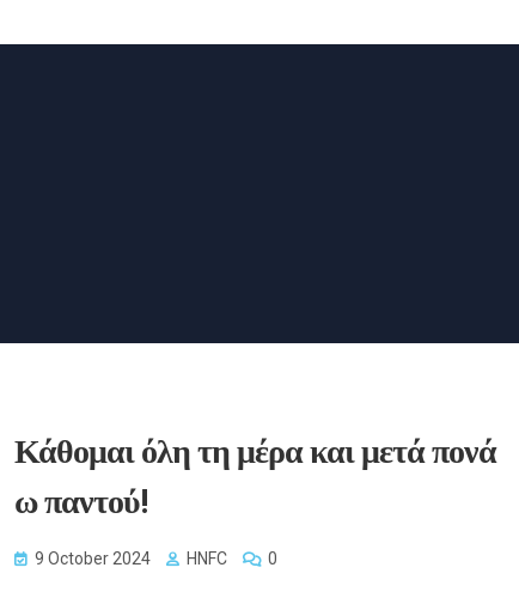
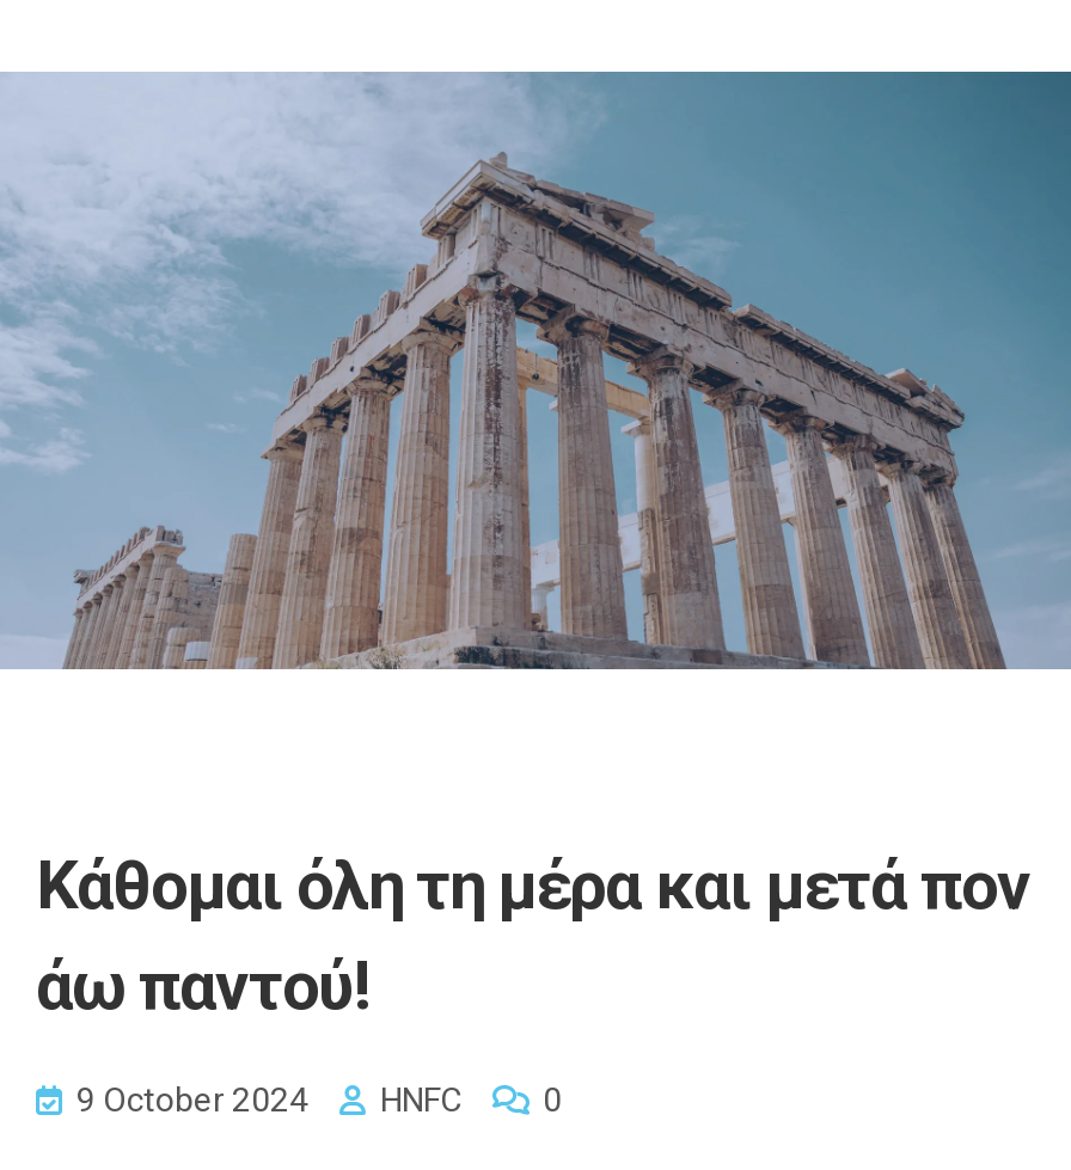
+ [image]
